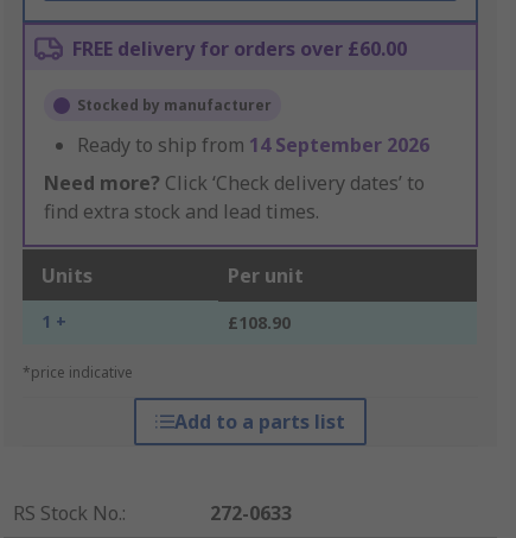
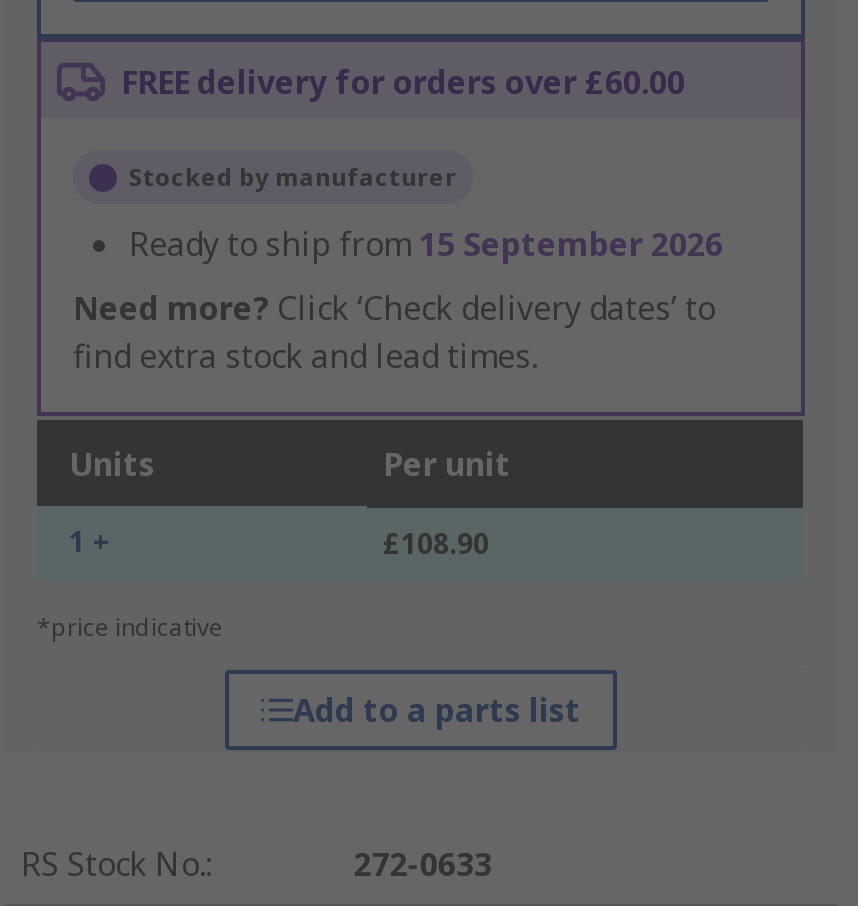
- Ready to ship from 14 September 2026
+ Ready to ship from 15 September 2026
